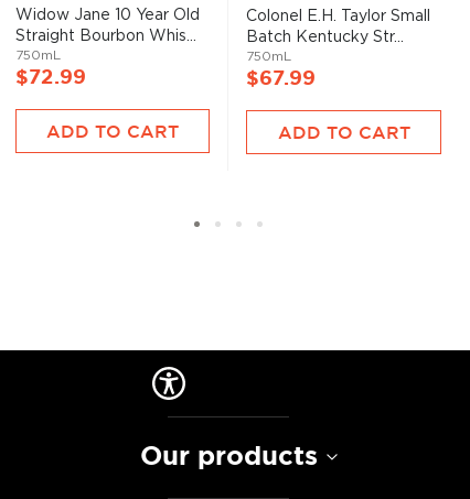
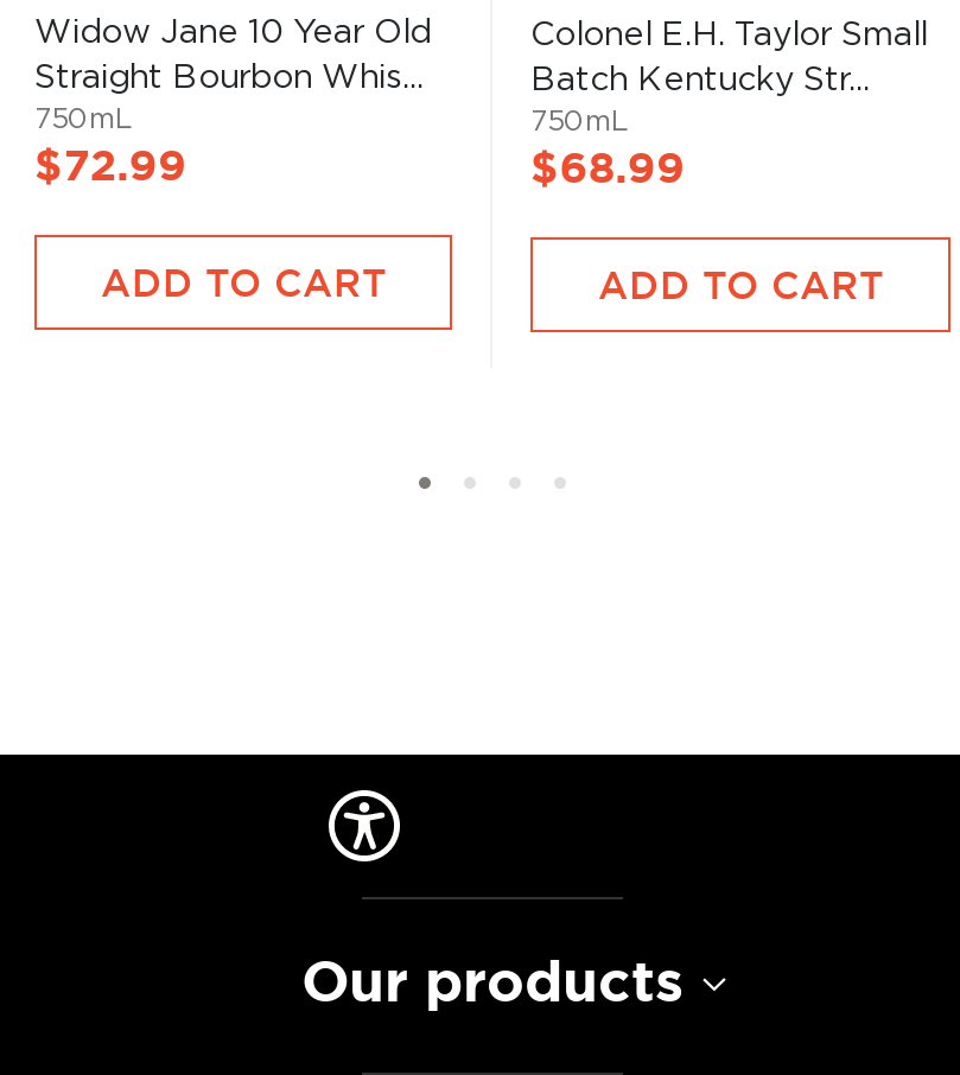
- $67.99
+ $68.99
